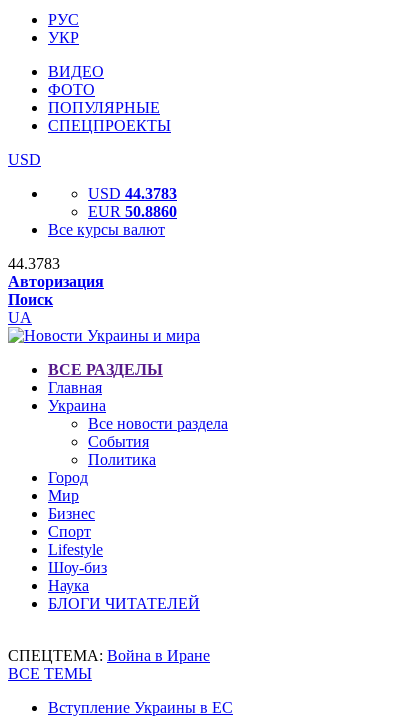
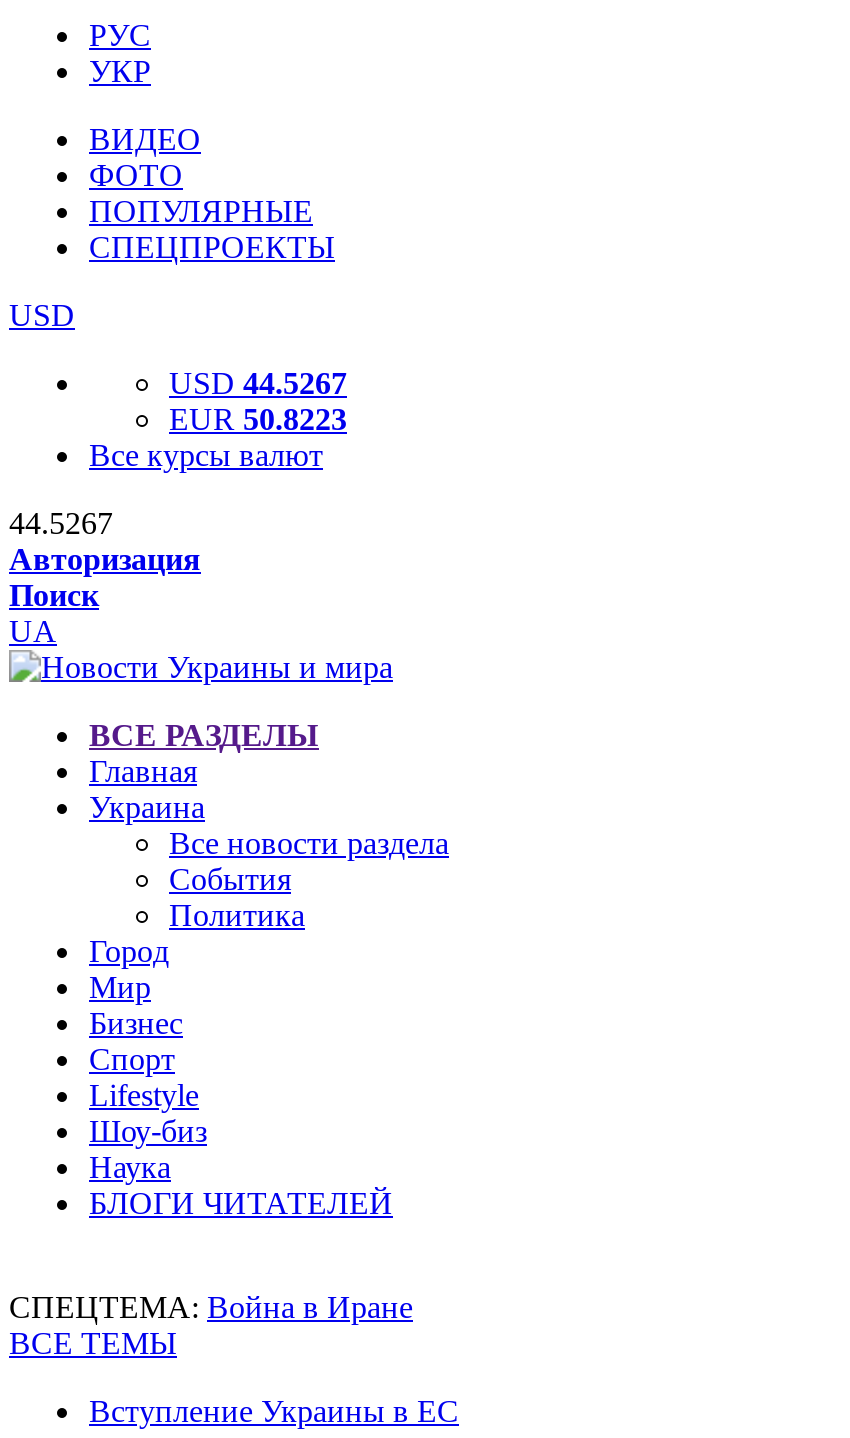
- USD 44.3783
+ USD 44.5267

- EUR 50.8860
+ EUR 50.8223

- 44.3783
+ 44.5267
